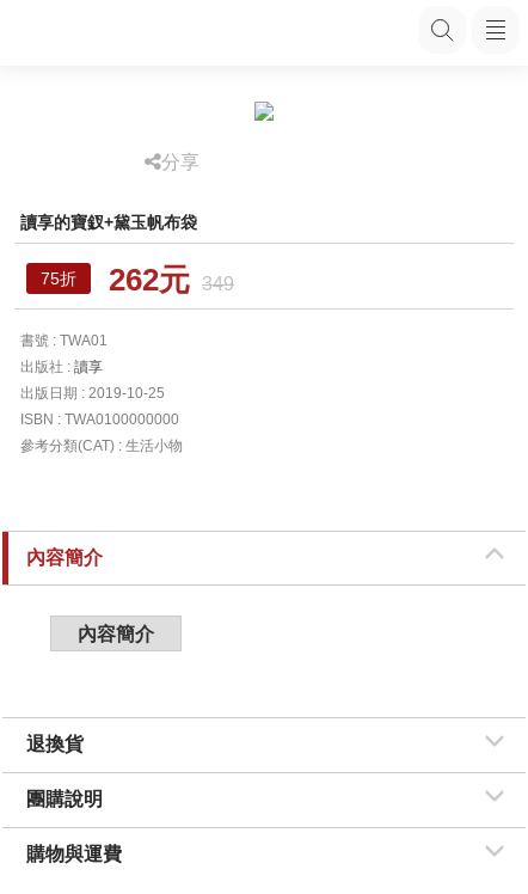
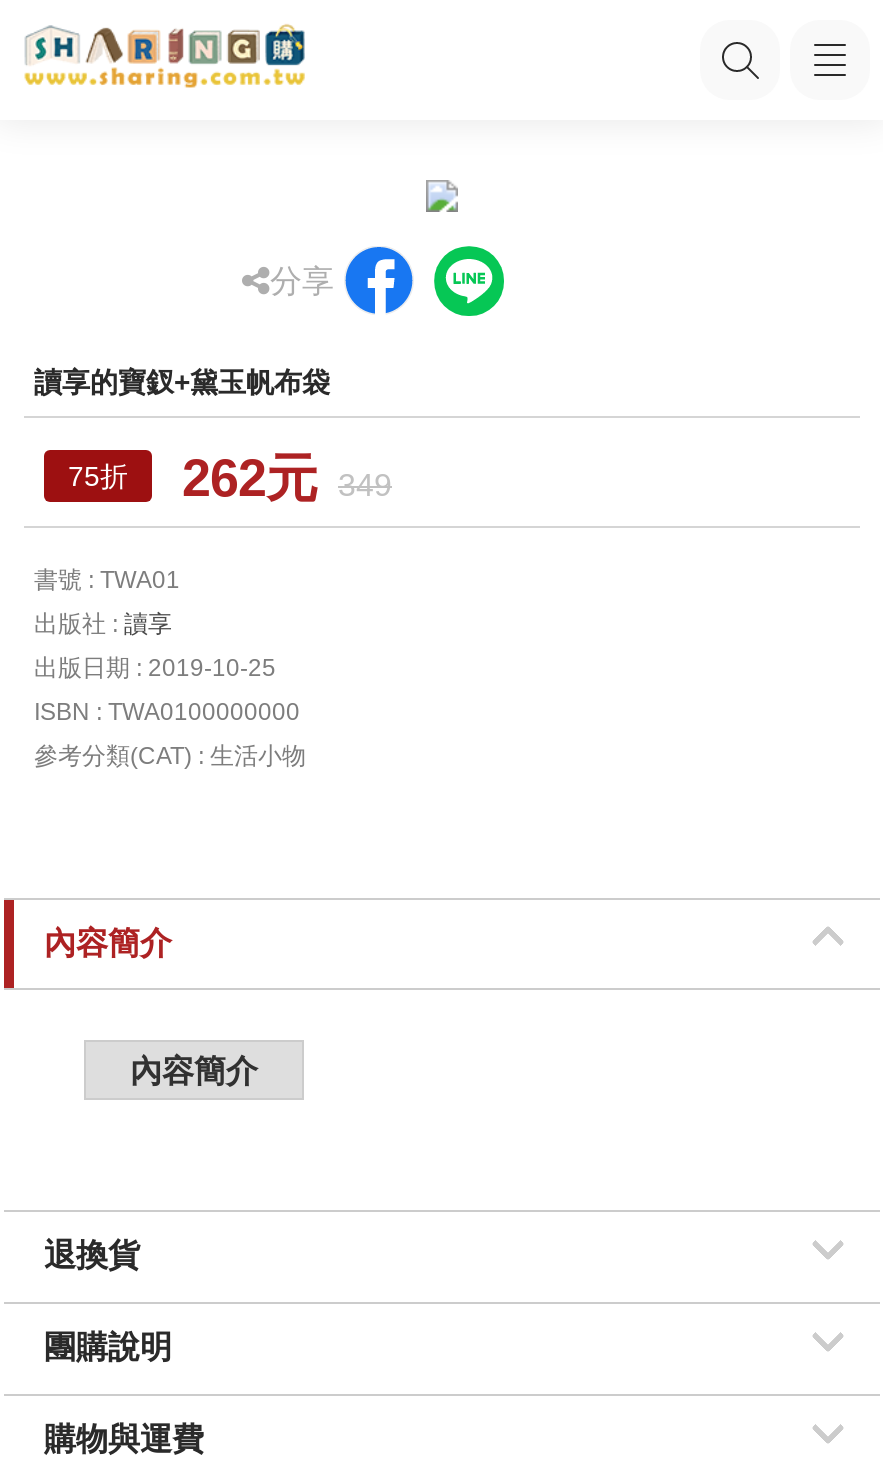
+ [image]

+ [image]

+ [image]
